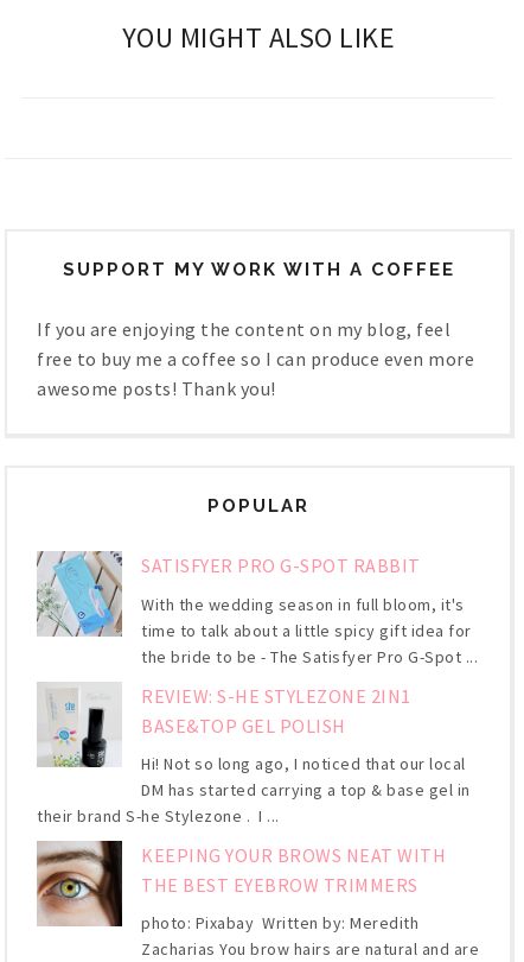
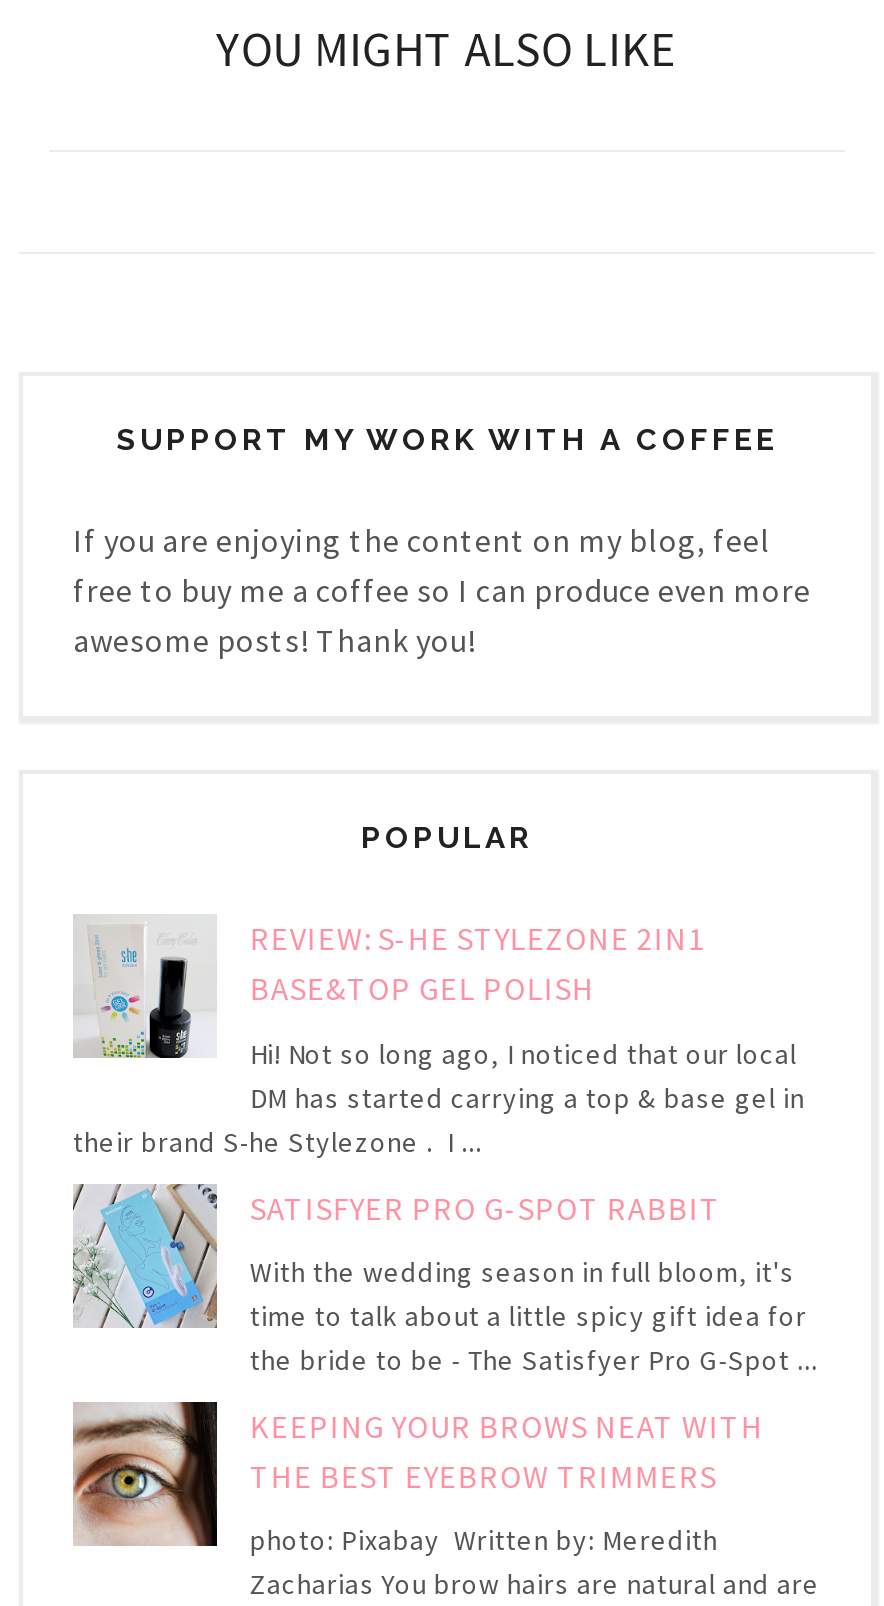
moved down: [image] | SATISFYER PRO G-SPOT RABBIT | With the wedding season in full bloom, it's | time to talk about a little spicy gift idea for | the bride to be - The Satisfyer Pro G-Spot ...

moved up: [image] | REVIEW: S-HE STYLEZONE 2IN1 | BASE&TOP GEL POLISH | Hi! Not so long ago, I noticed that our local | DM has started carrying a top & base gel in | their brand S-he Stylezone . I ...
